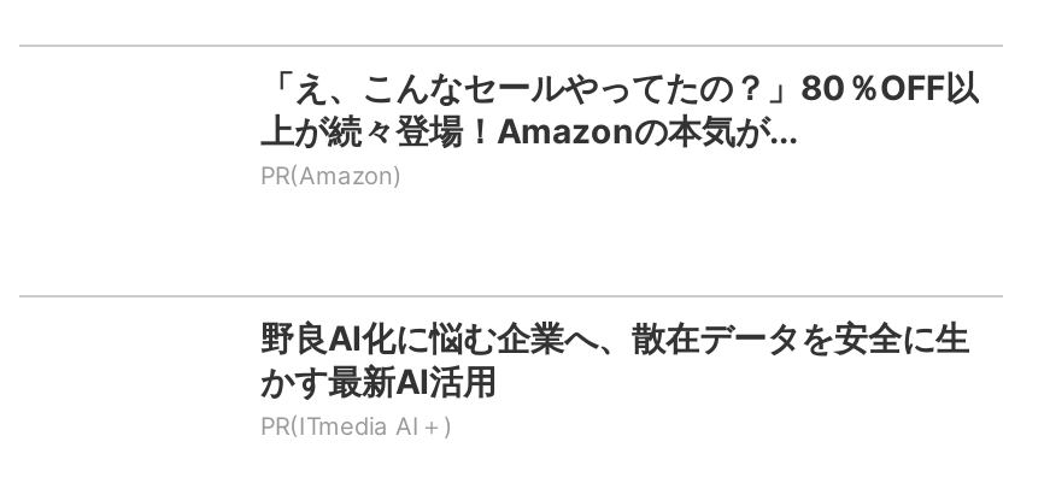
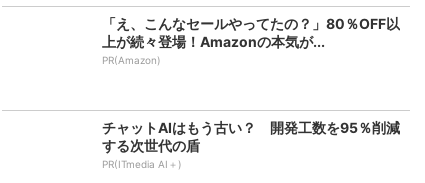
- 野良AI化に悩む企業へ、散在データを安全に生
- かす最新AI活用
+ チャットAIはもう古い？ 開発工数を95％削減
+ する次世代の盾
